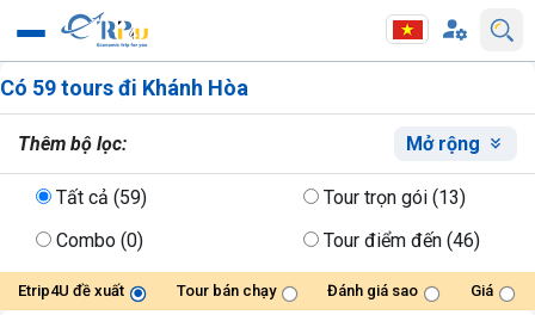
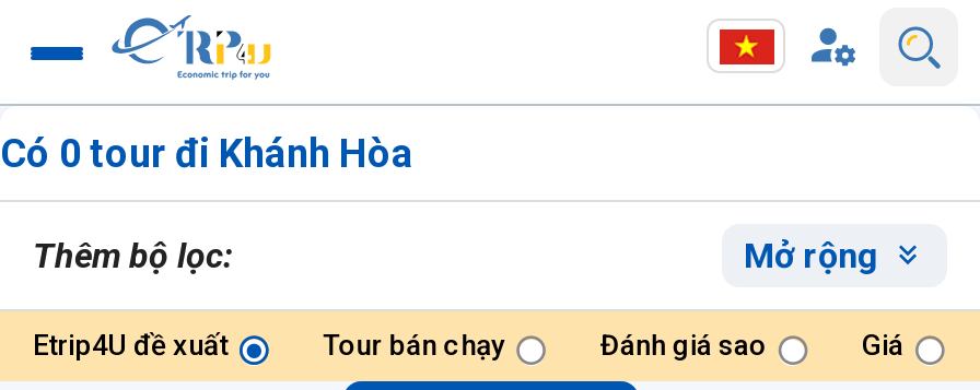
- Có 59 tours đi Khánh Hòa
+ Có 0 tour đi Khánh Hòa

- Tất cả (59)
- Tour trọn gói (13)
- Combo (0)
- Tour điểm đến (46)
